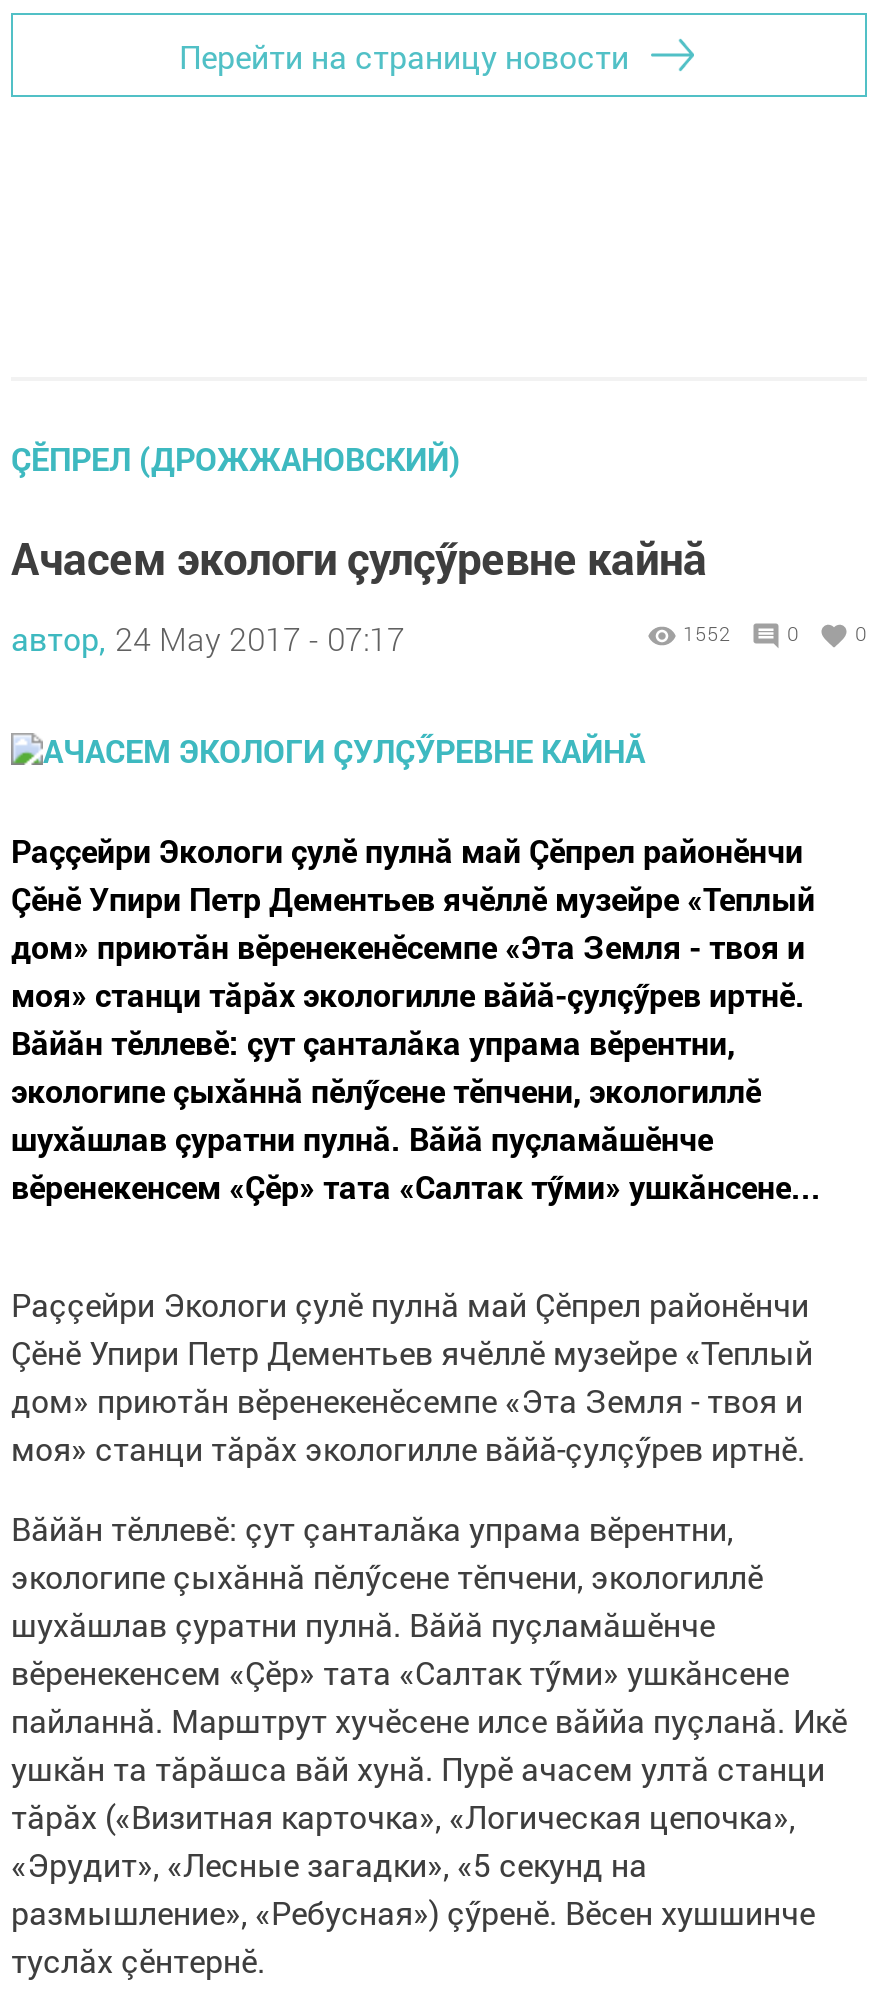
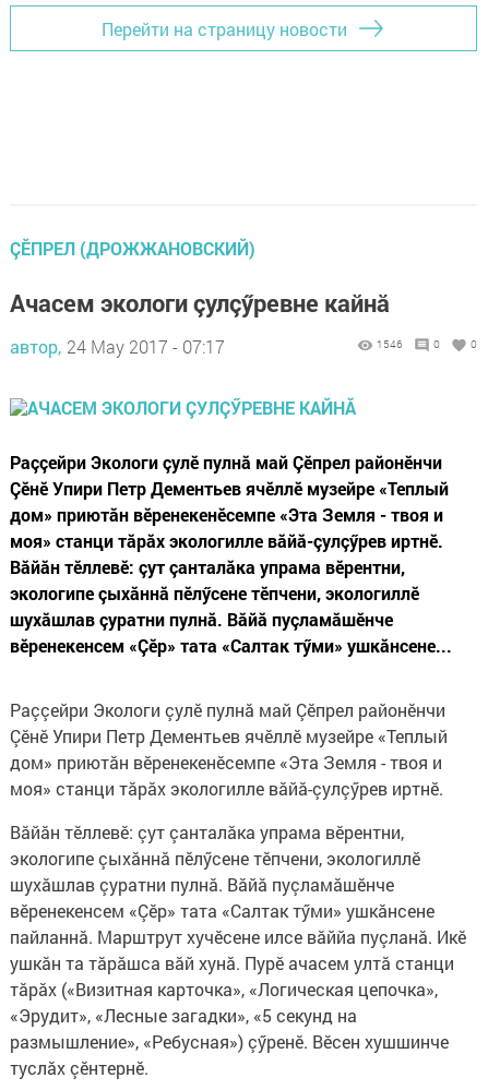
- 1552
+ 1546
